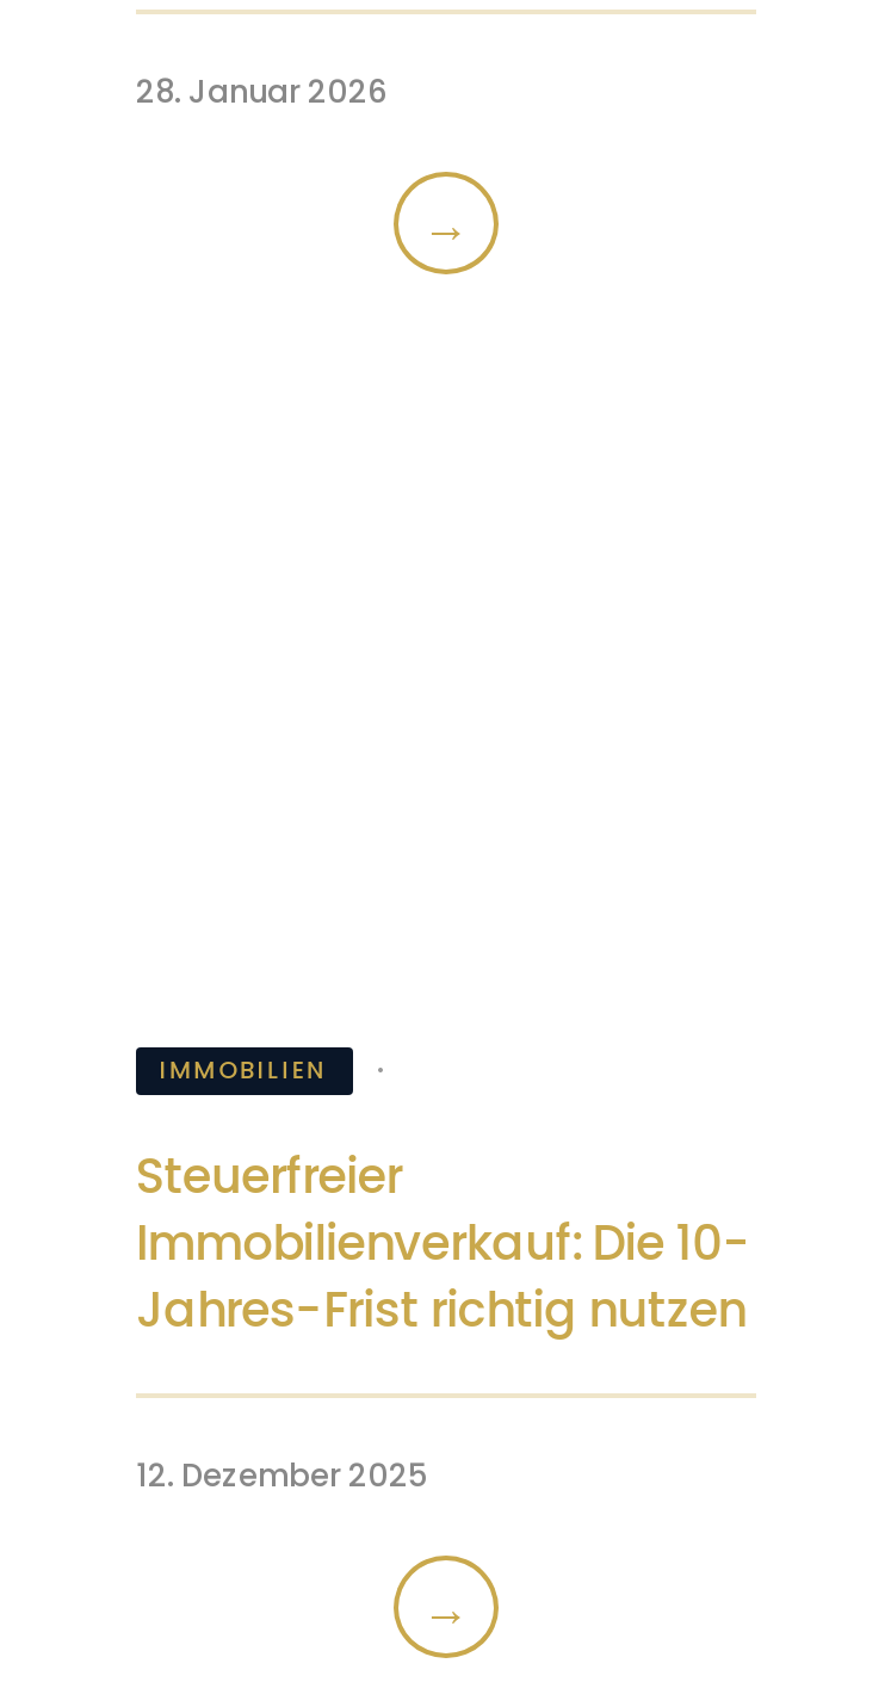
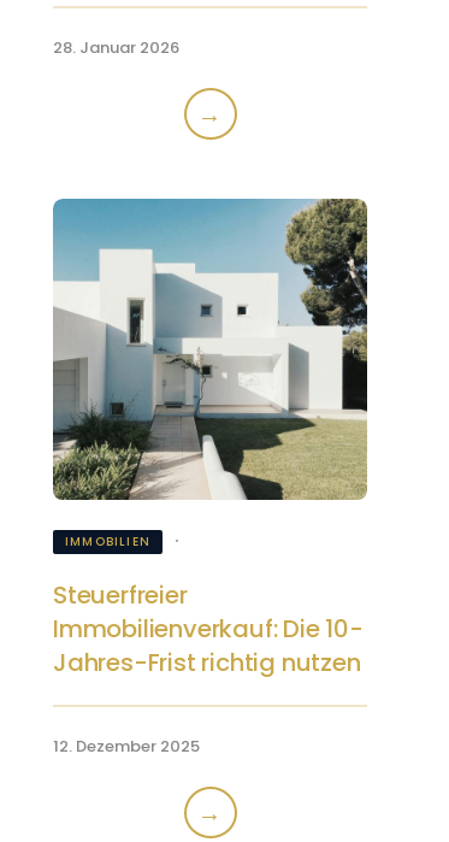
+ [image]
